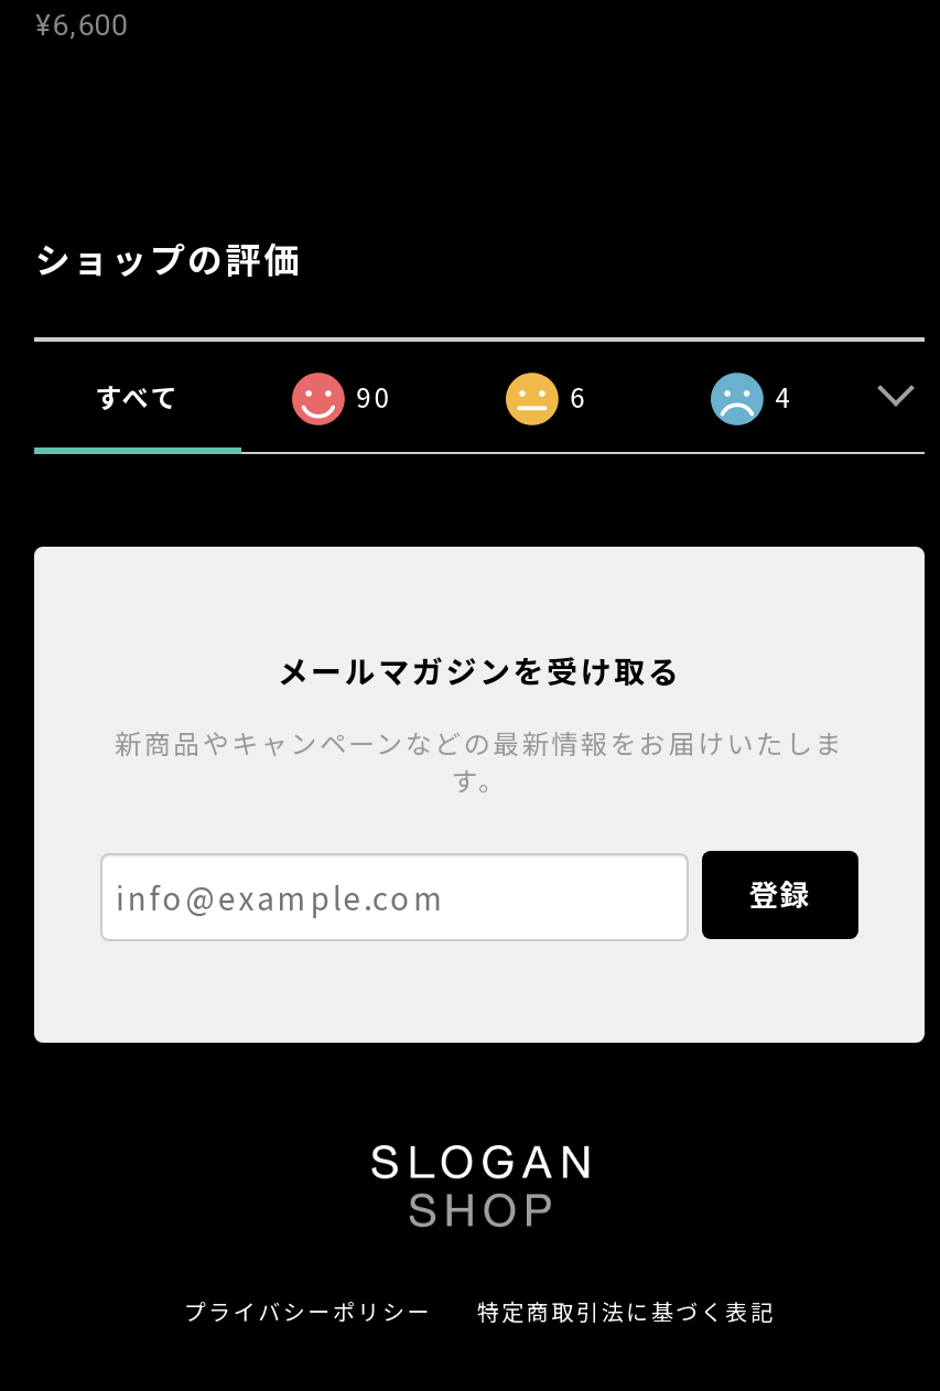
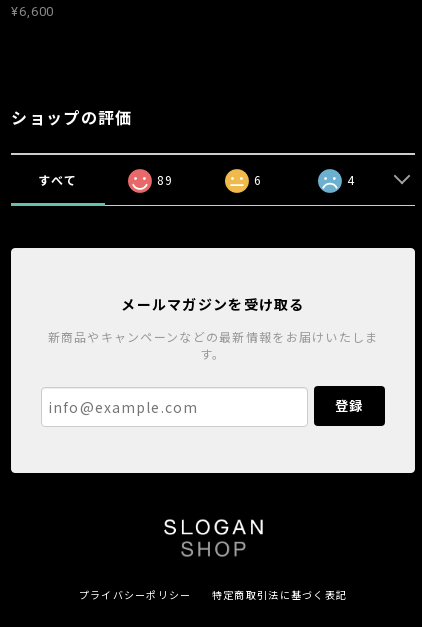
- 90
+ 89
